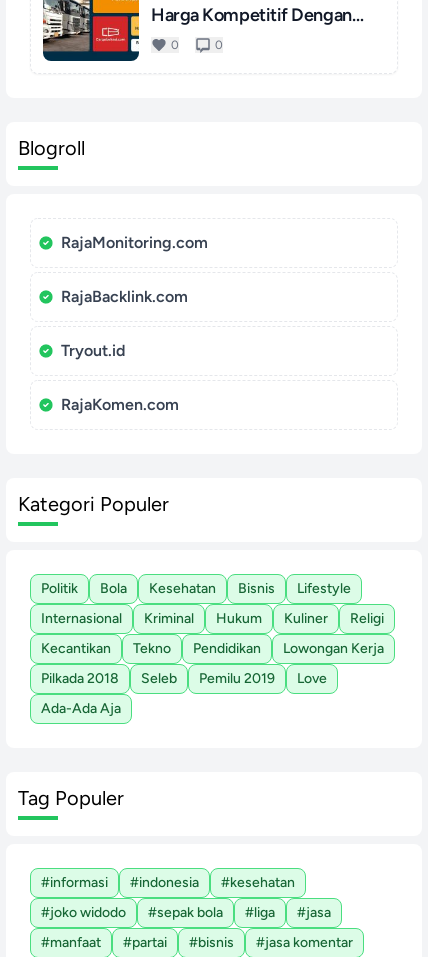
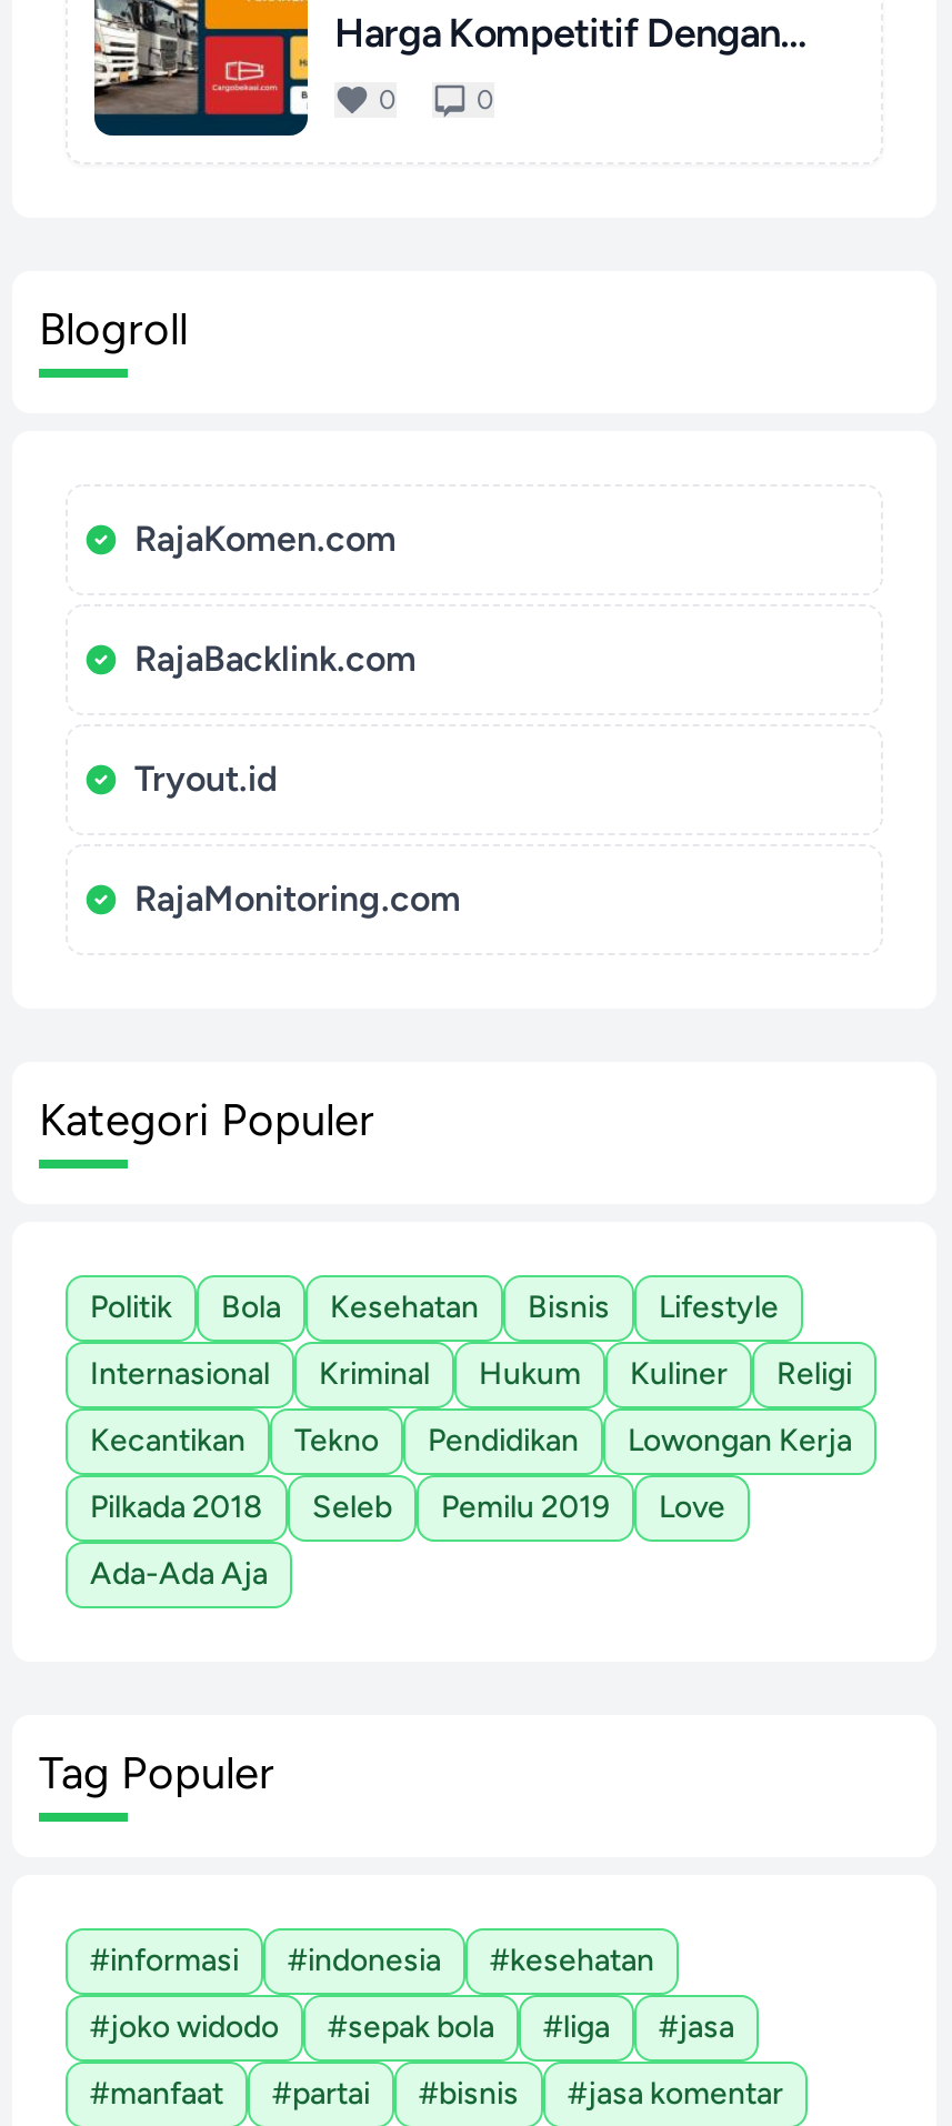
moved down: RajaMonitoring.com

moved up: RajaKomen.com
